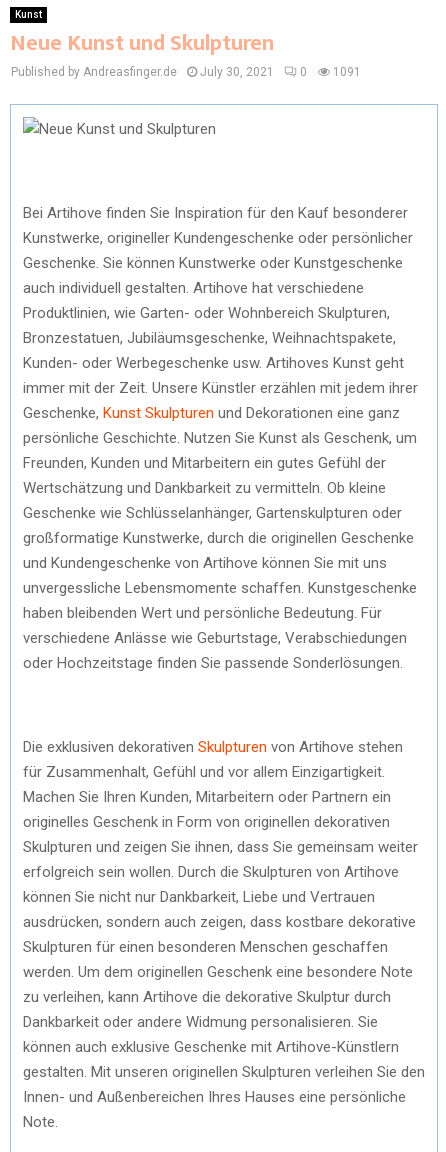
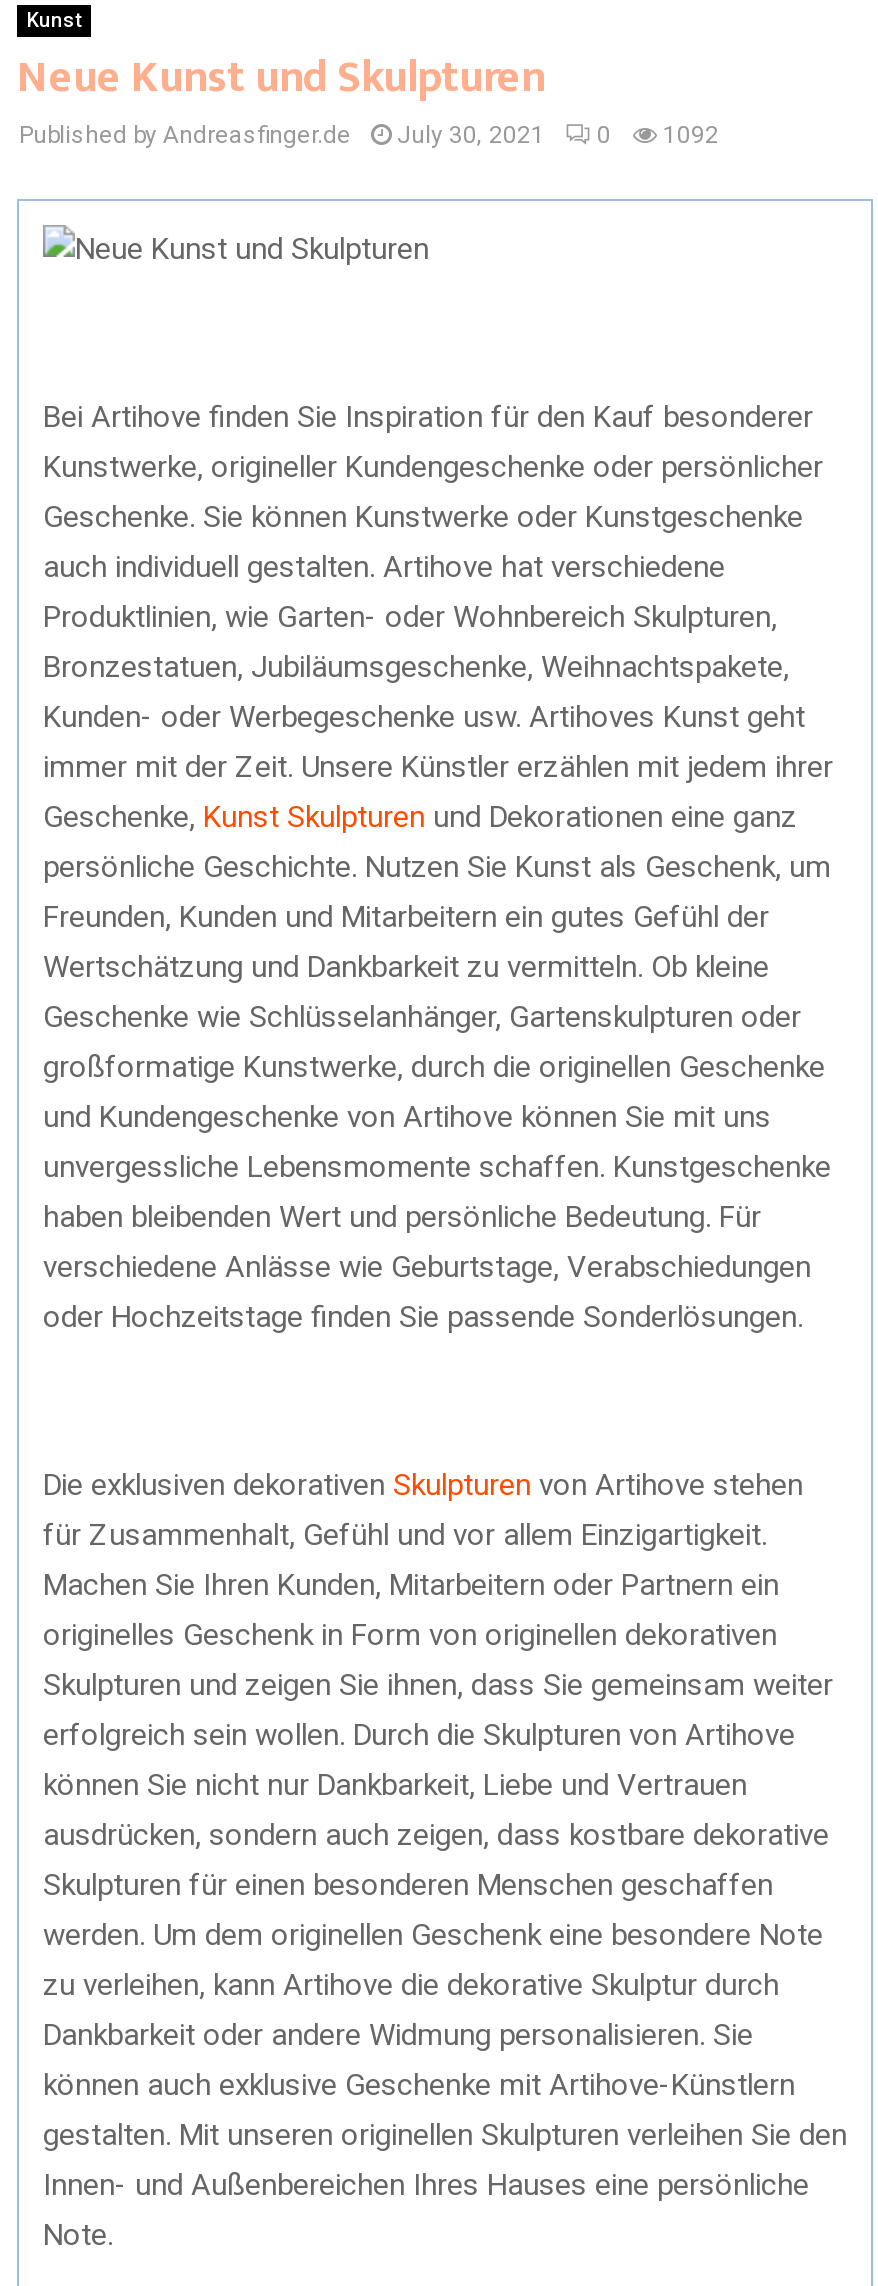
- Published by Andreasfinger.de July 30, 2021 0 1091
+ Published by Andreasfinger.de July 30, 2021 0 1092
